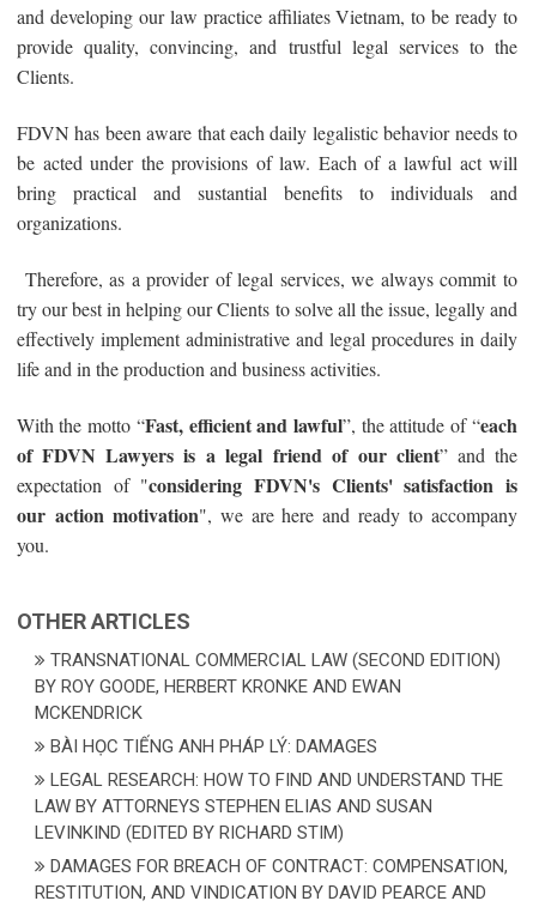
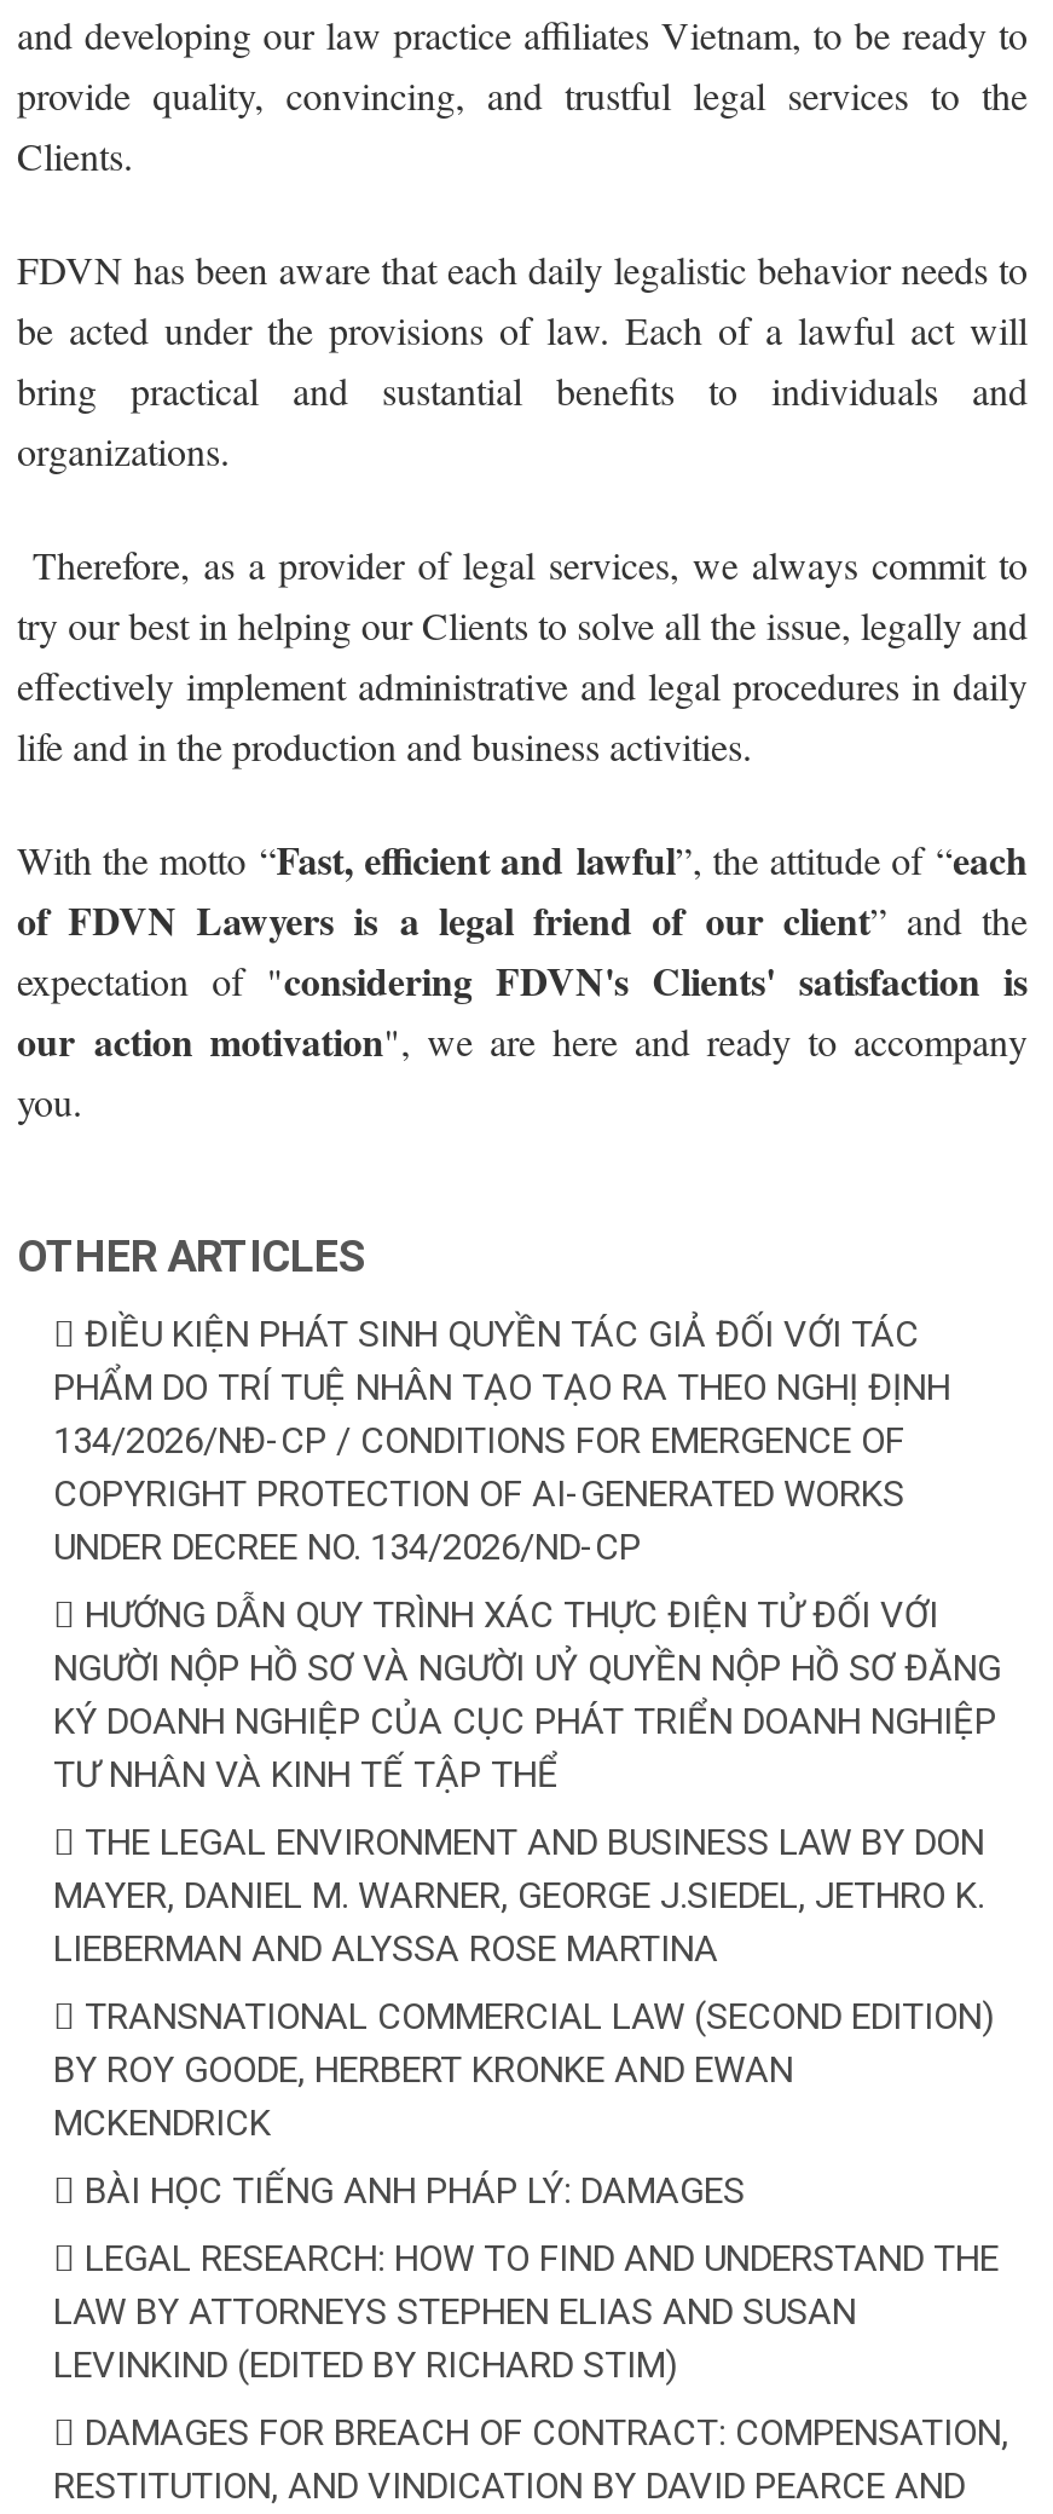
+ ĐIỀU KIỆN PHÁT SINH QUYỀN TÁC GIẢ ĐỐI VỚI TÁC
+ PHẨM DO TRÍ TUỆ NHÂN TẠO TẠO RA THEO NGHỊ ĐỊNH
+ 134/2026/NĐ-CP / CONDITIONS FOR EMERGENCE OF
+ COPYRIGHT PROTECTION OF AI-GENERATED WORKS
+ UNDER DECREE NO. 134/2026/ND-CP
+ HƯỚNG DẪN QUY TRÌNH XÁC THỰC ĐIỆN TỬ ĐỐI VỚI
+ NGƯỜI NỘP HỒ SƠ VÀ NGƯỜI UỶ QUYỀN NỘP HỒ SƠ ĐĂNG
+ KÝ DOANH NGHIỆP CỦA CỤC PHÁT TRIỂN DOANH NGHIỆP
+ TƯ NHÂN VÀ KINH TẾ TẬP THỂ
+ THE LEGAL ENVIRONMENT AND BUSINESS LAW BY DON
+ MAYER, DANIEL M. WARNER, GEORGE J.SIEDEL, JETHRO K.
+ LIEBERMAN AND ALYSSA ROSE MARTINA
